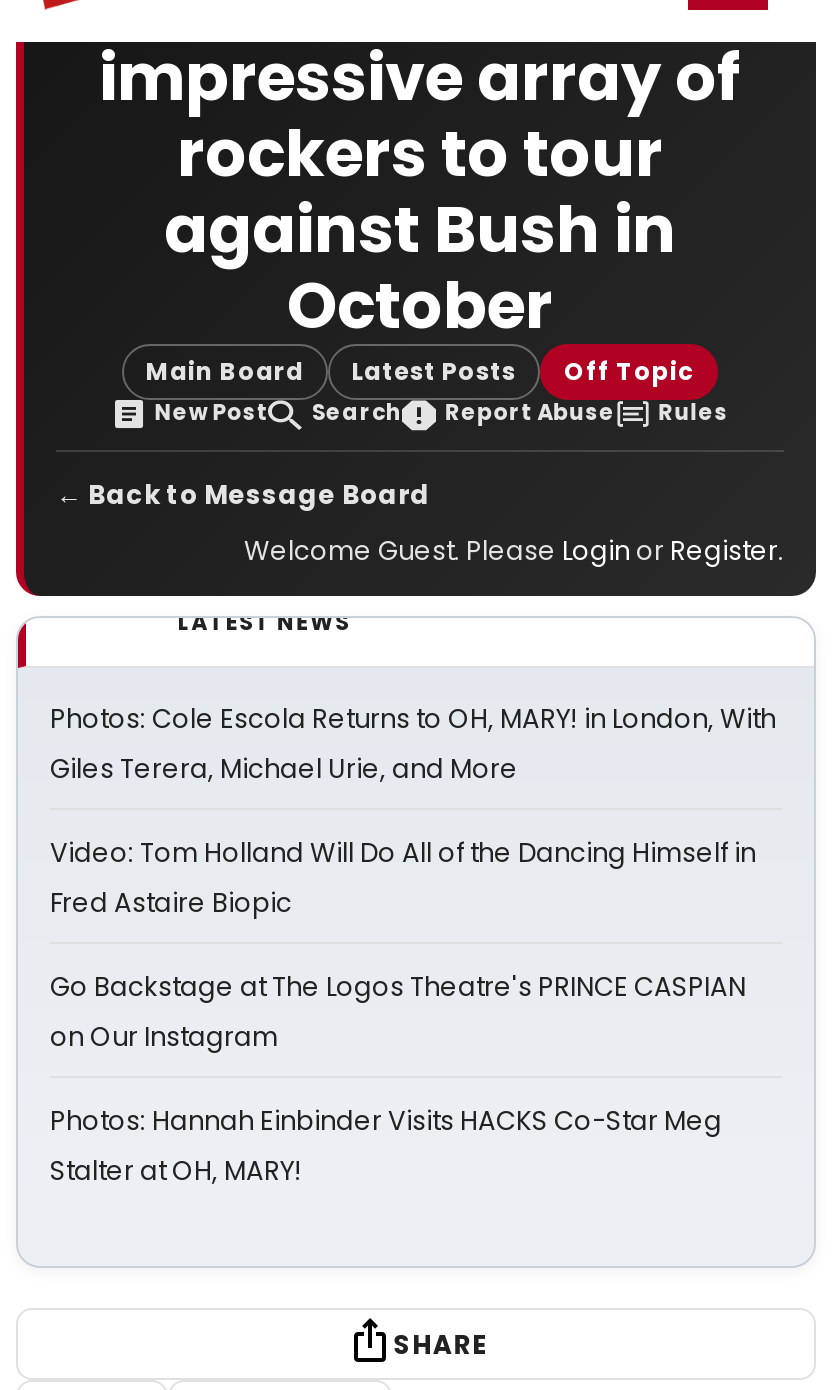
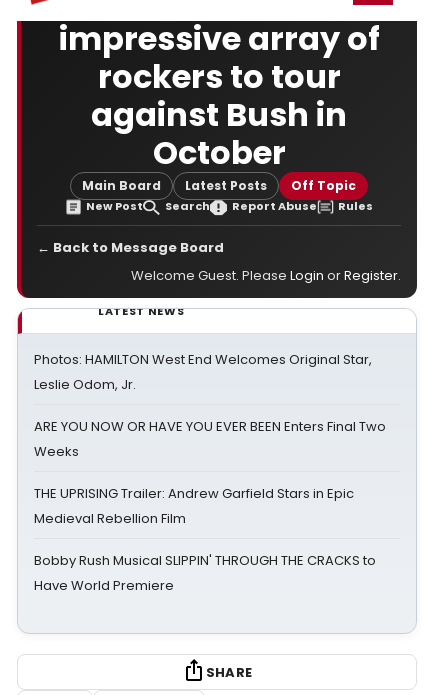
- Photos: Cole Escola Returns to OH, MARY! in London, With
- Giles Terera, Michael Urie, and More
+ Photos: HAMILTON West End Welcomes Original Star,
+ Leslie Odom, Jr.

- Video: Tom Holland Will Do All of the Dancing Himself in
- Fred Astaire Biopic
+ ARE YOU NOW OR HAVE YOU EVER BEEN Enters Final Two
+ Weeks

- Go Backstage at The Logos Theatre's PRINCE CASPIAN
- on Our Instagram
+ THE UPRISING Trailer: Andrew Garfield Stars in Epic
+ Medieval Rebellion Film

- Photos: Hannah Einbinder Visits HACKS Co-Star Meg
- Stalter at OH, MARY!
+ Bobby Rush Musical SLIPPIN' THROUGH THE CRACKS to
+ Have World Premiere
